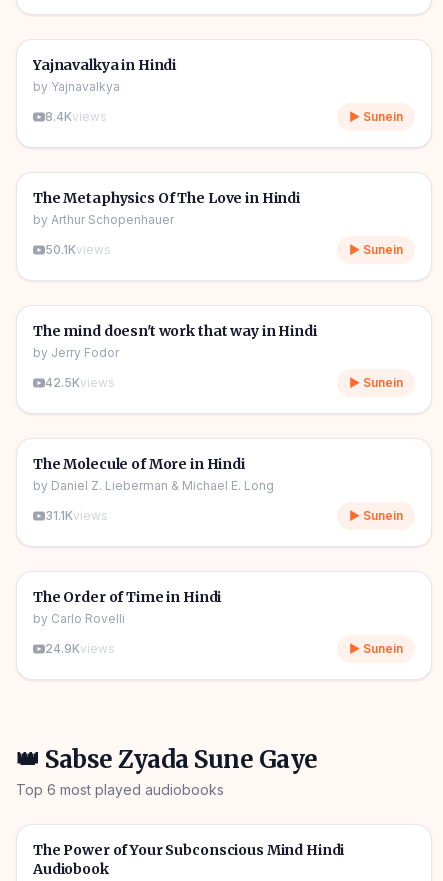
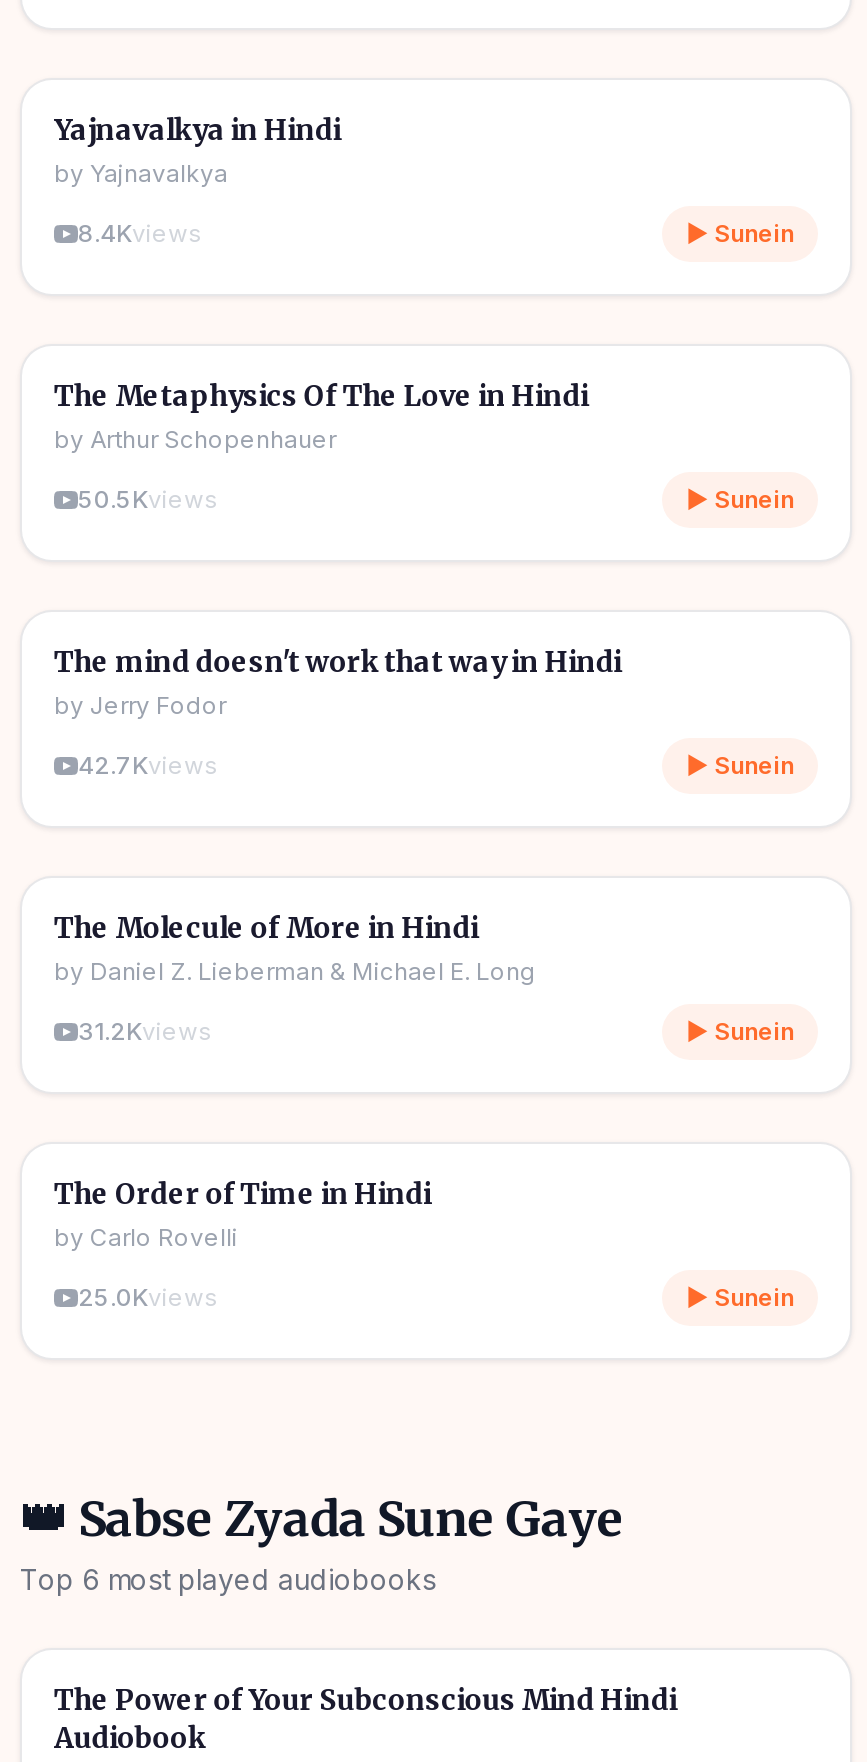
- 50.1Kviews
+ 50.5Kviews

- 42.5Kviews
+ 42.7Kviews

- 31.1Kviews
+ 31.2Kviews

- 24.9Kviews
+ 25.0Kviews
